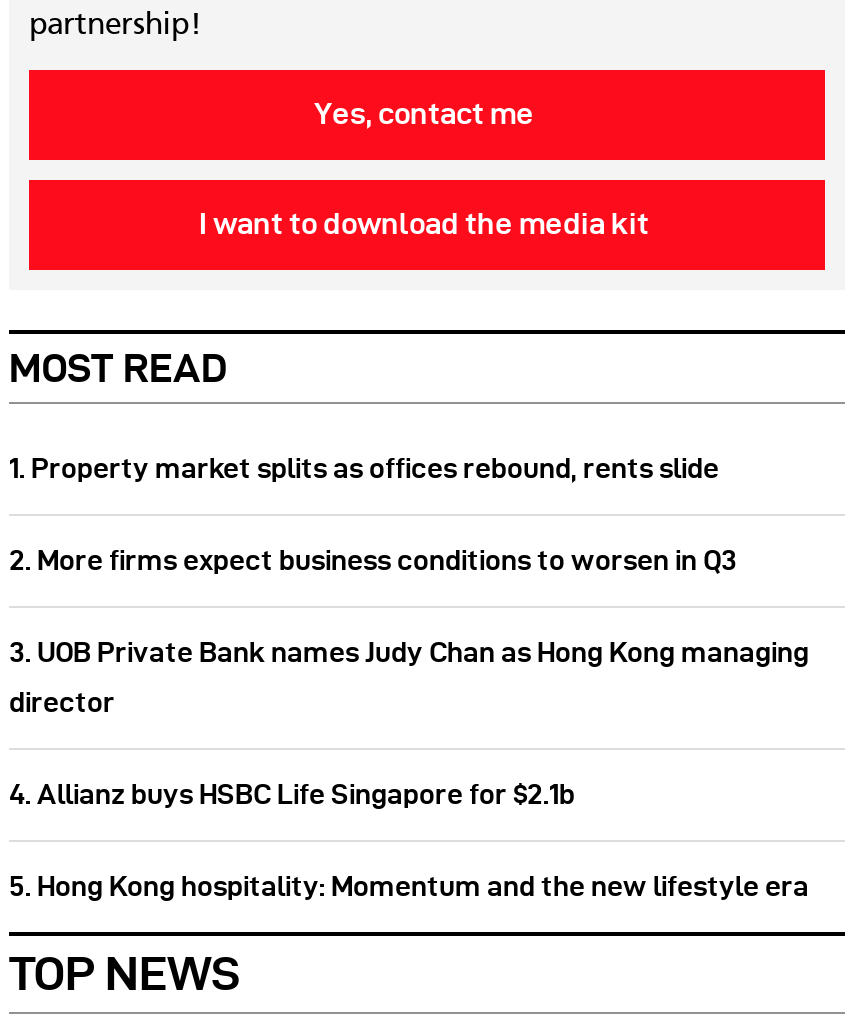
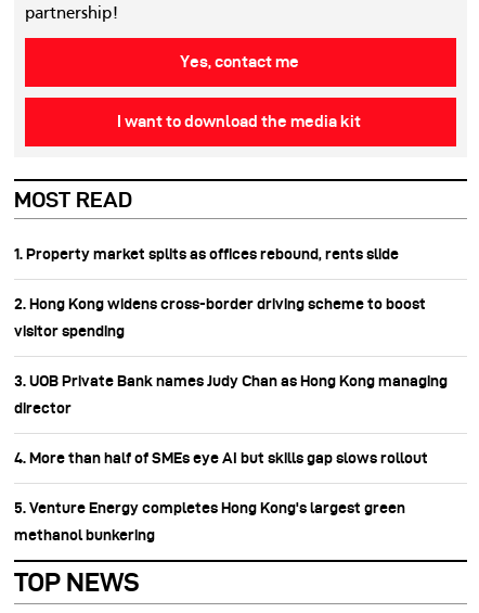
- 2. More firms expect business conditions to worsen in Q3
+ 2. Hong Kong widens cross-border driving scheme to boost
+ visitor spending

- 4. Allianz buys HSBC Life Singapore for $2.1b
- 5. Hong Kong hospitality: Momentum and the new lifestyle era
+ 4. More than half of SMEs eye AI but skills gap slows rollout
+ 5. Venture Energy completes Hong Kong's largest green
+ methanol bunkering
